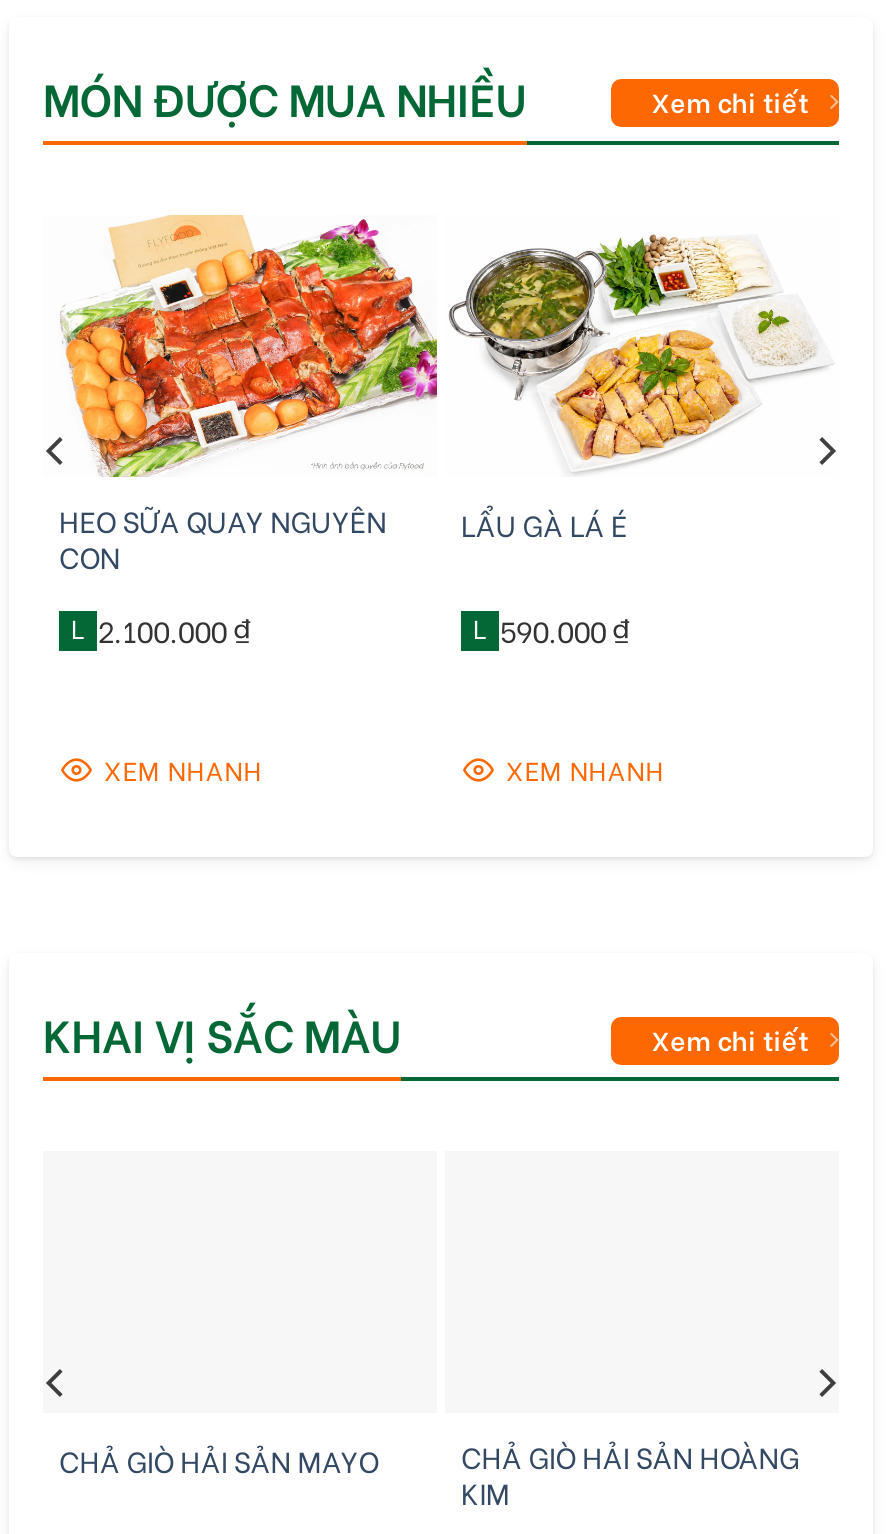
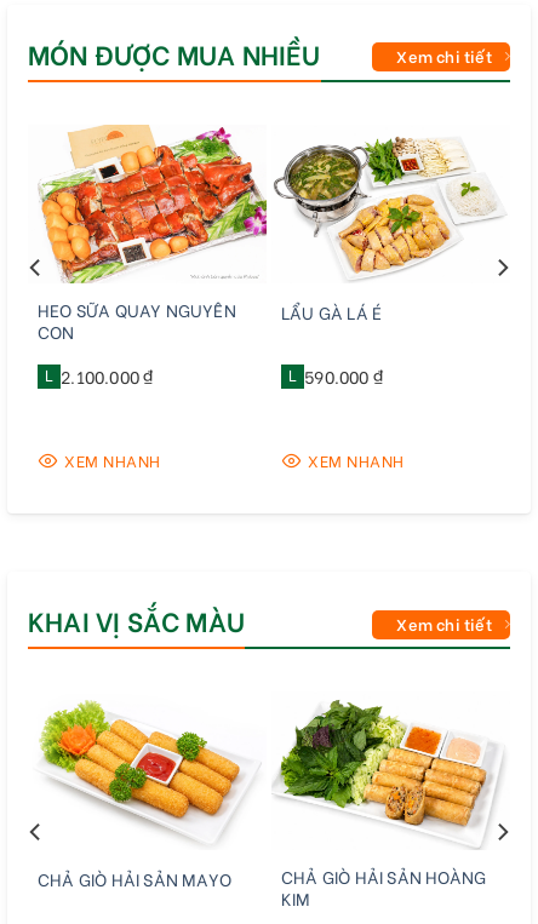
+ [image]

+ [image]
